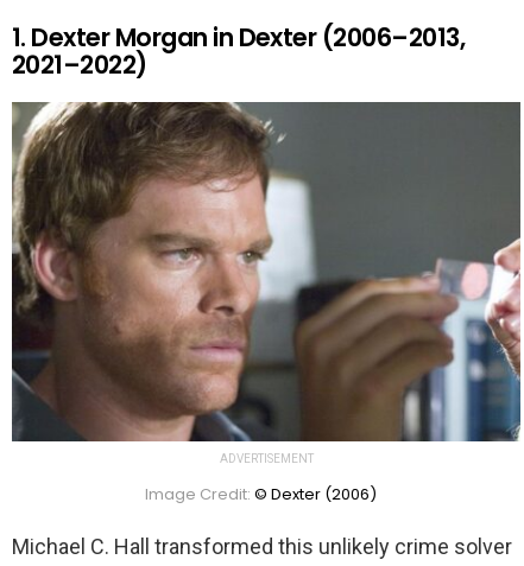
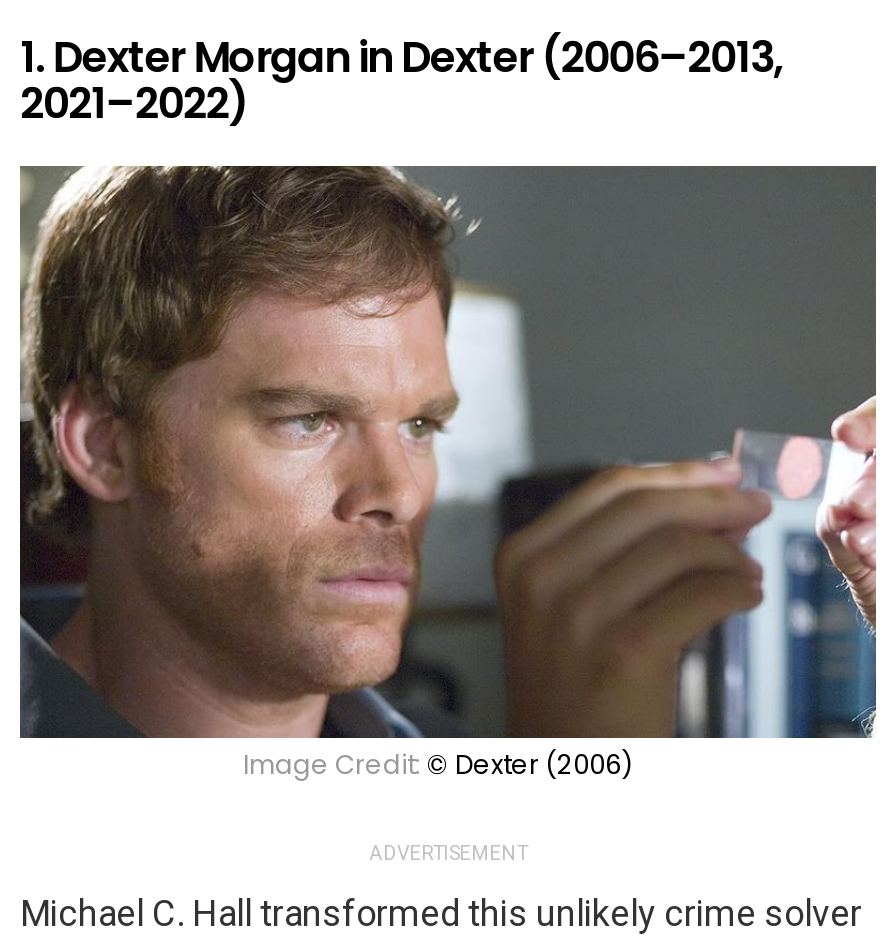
moved down: ADVERTISEMENT

moved up: Image Credit: © Dexter (2006)
